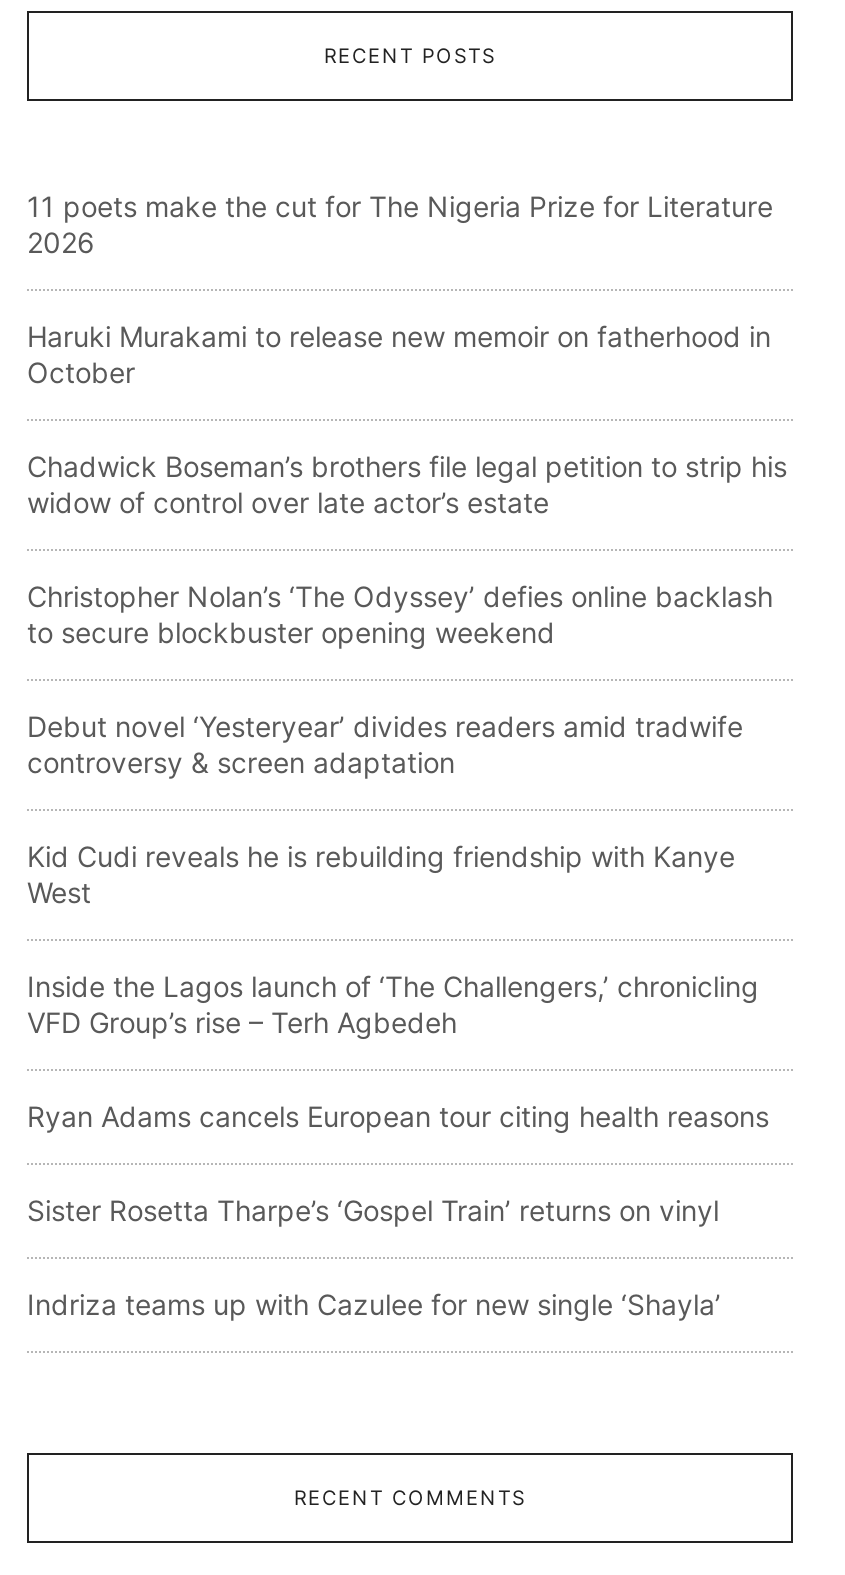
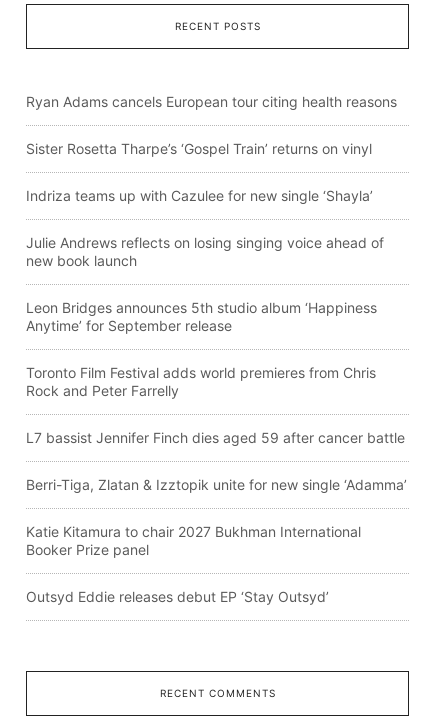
- 11 poets make the cut for The Nigeria Prize for Literature
- 2026
- Haruki Murakami to release new memoir on fatherhood in
- October
- Chadwick Boseman’s brothers file legal petition to strip his
- widow of control over late actor’s estate
- Christopher Nolan’s ‘The Odyssey’ defies online backlash
- to secure blockbuster opening weekend
- Debut novel ‘Yesteryear’ divides readers amid tradwife
- controversy & screen adaptation
- Kid Cudi reveals he is rebuilding friendship with Kanye
- West
- Inside the Lagos launch of ‘The Challengers,’ chronicling
- VFD Group’s rise – Terh Agbedeh

moved up: Ryan Adams cancels European tour citing health reasons | Sister Rosetta Tharpe’s ‘Gospel Train’ returns on vinyl | Indriza teams up with Cazulee for new single ‘Shayla’

+ Julie Andrews reflects on losing singing voice ahead of
+ new book launch
+ Leon Bridges announces 5th studio album ‘Happiness
+ Anytime’ for September release
+ Toronto Film Festival adds world premieres from Chris
+ Rock and Peter Farrelly
+ L7 bassist Jennifer Finch dies aged 59 after cancer battle
+ Berri-Tiga, Zlatan & Izztopik unite for new single ‘Adamma’
+ Katie Kitamura to chair 2027 Bukhman International
+ Booker Prize panel
+ Outsyd Eddie releases debut EP ‘Stay Outsyd’
